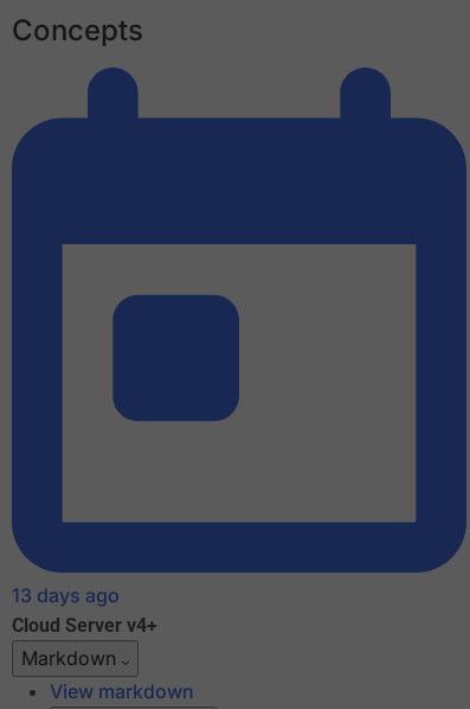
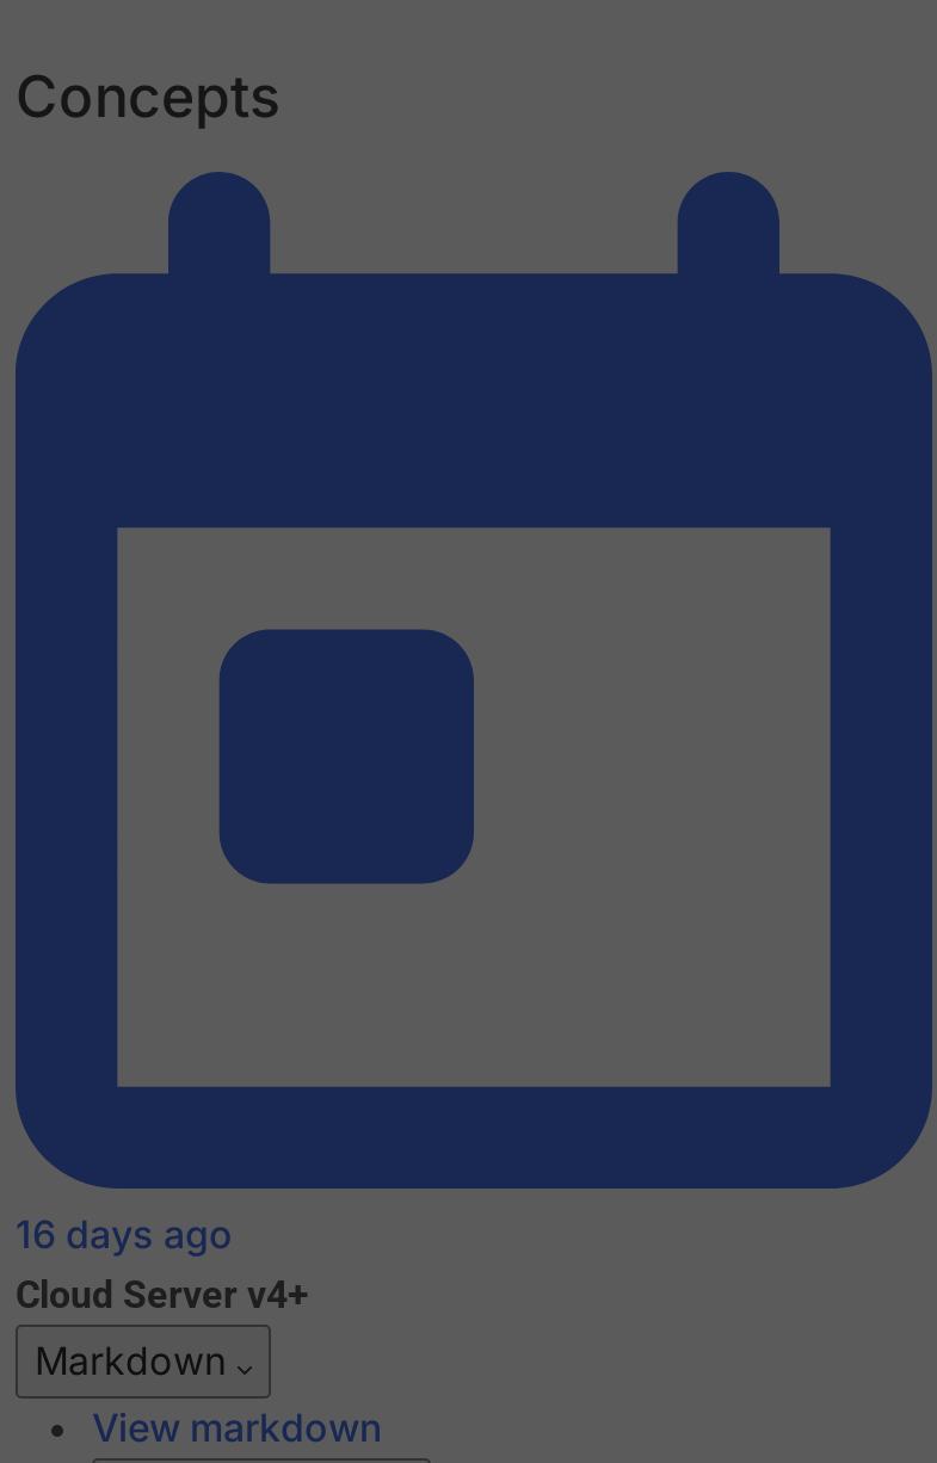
- 13 days ago
+ 16 days ago
